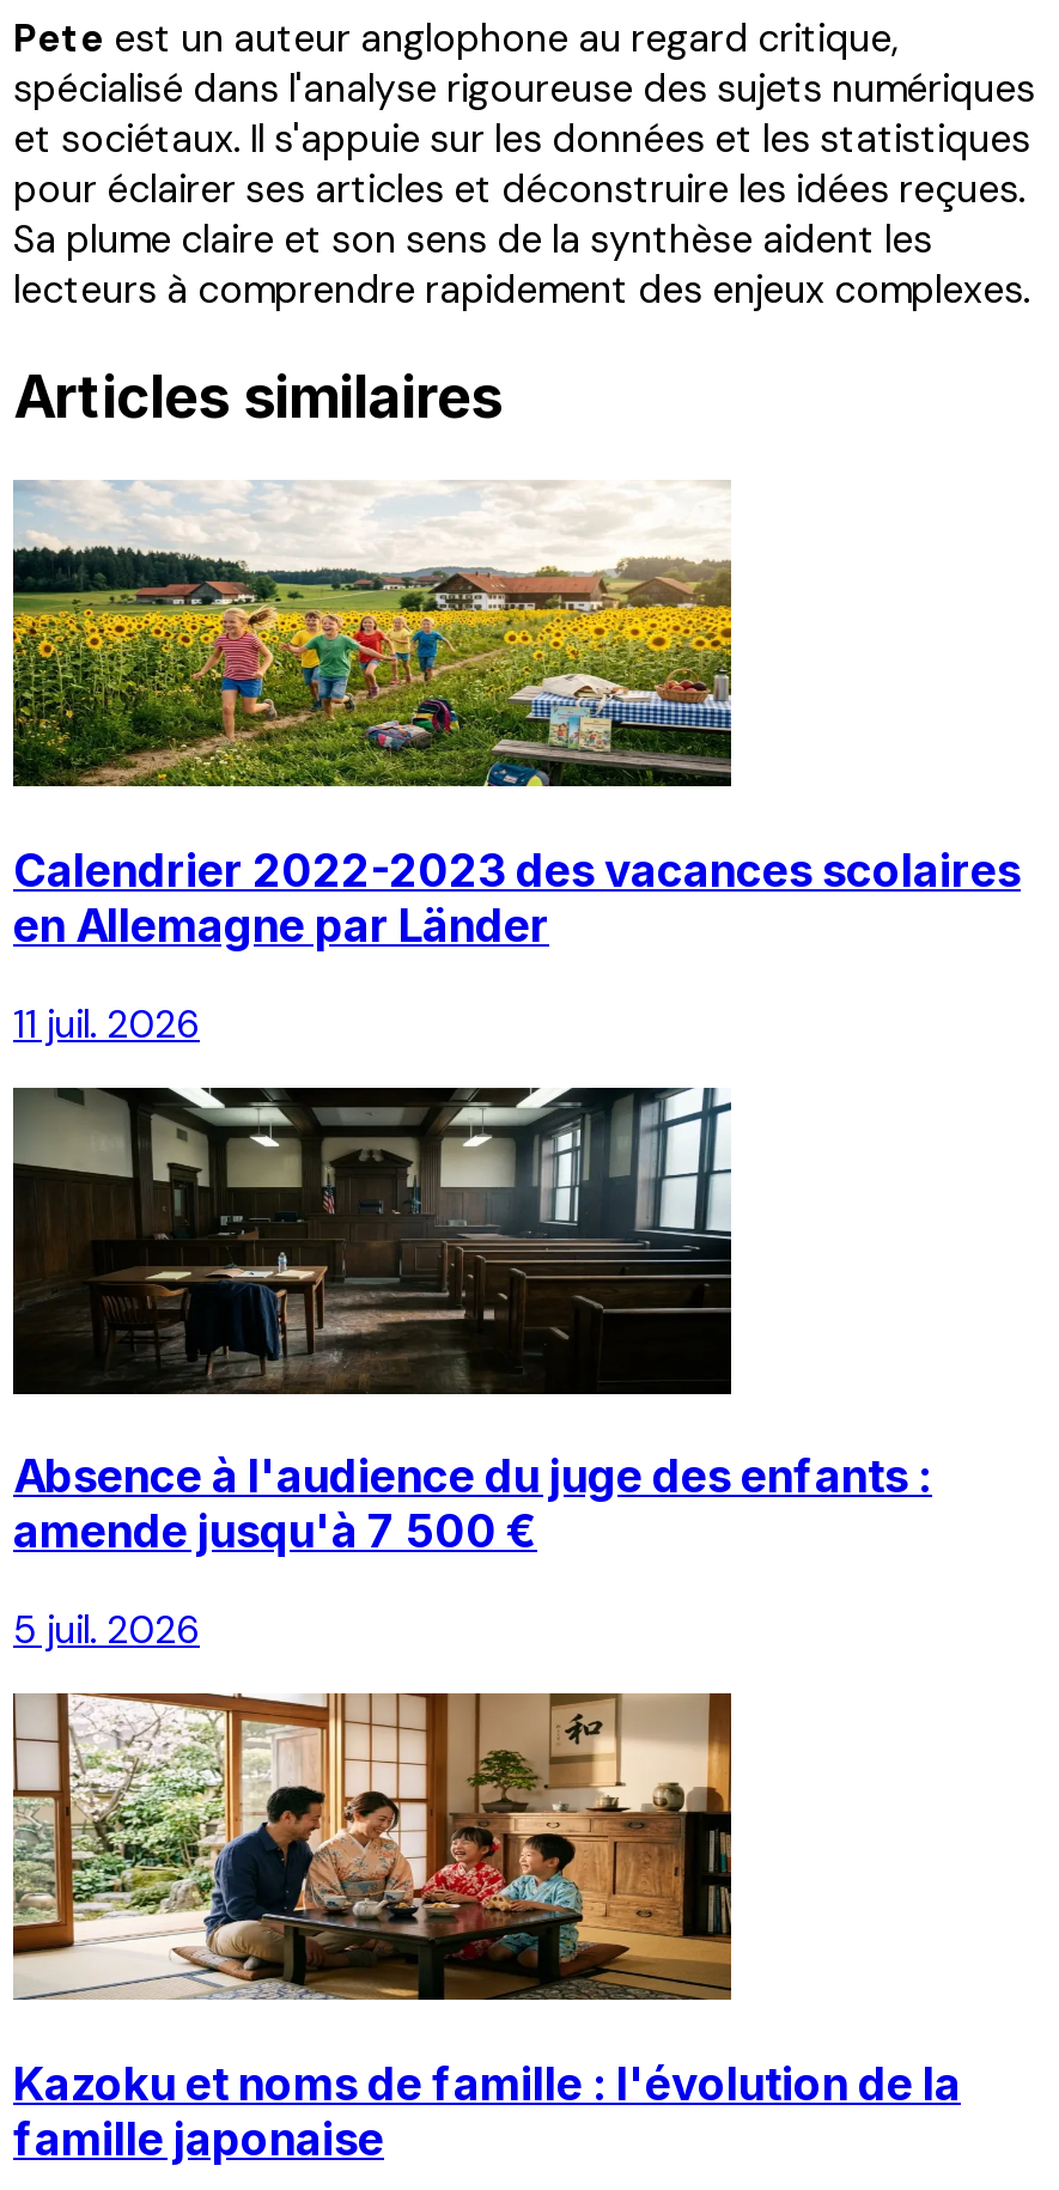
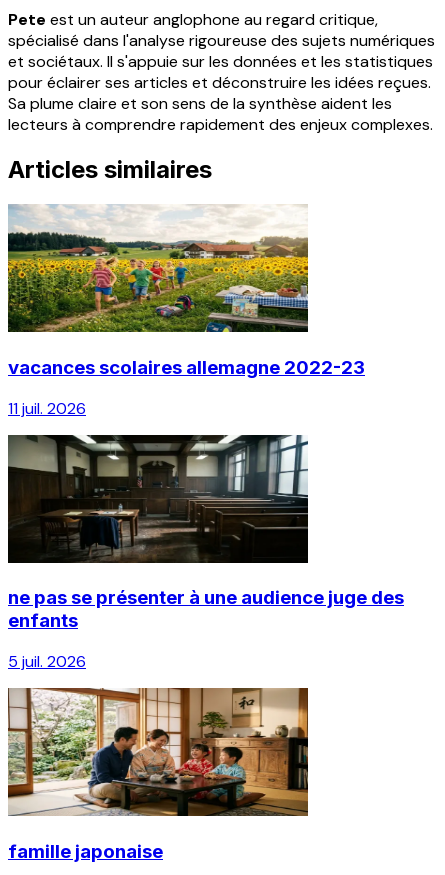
- Calendrier 2022-2023 des vacances scolaires
- en Allemagne par Länder
+ vacances scolaires allemagne 2022-23

- Absence à l'audience du juge des enfants :
- amende jusqu'à 7 500 €
+ ne pas se présenter à une audience juge des
+ enfants

- Kazoku et noms de famille : l'évolution de la
